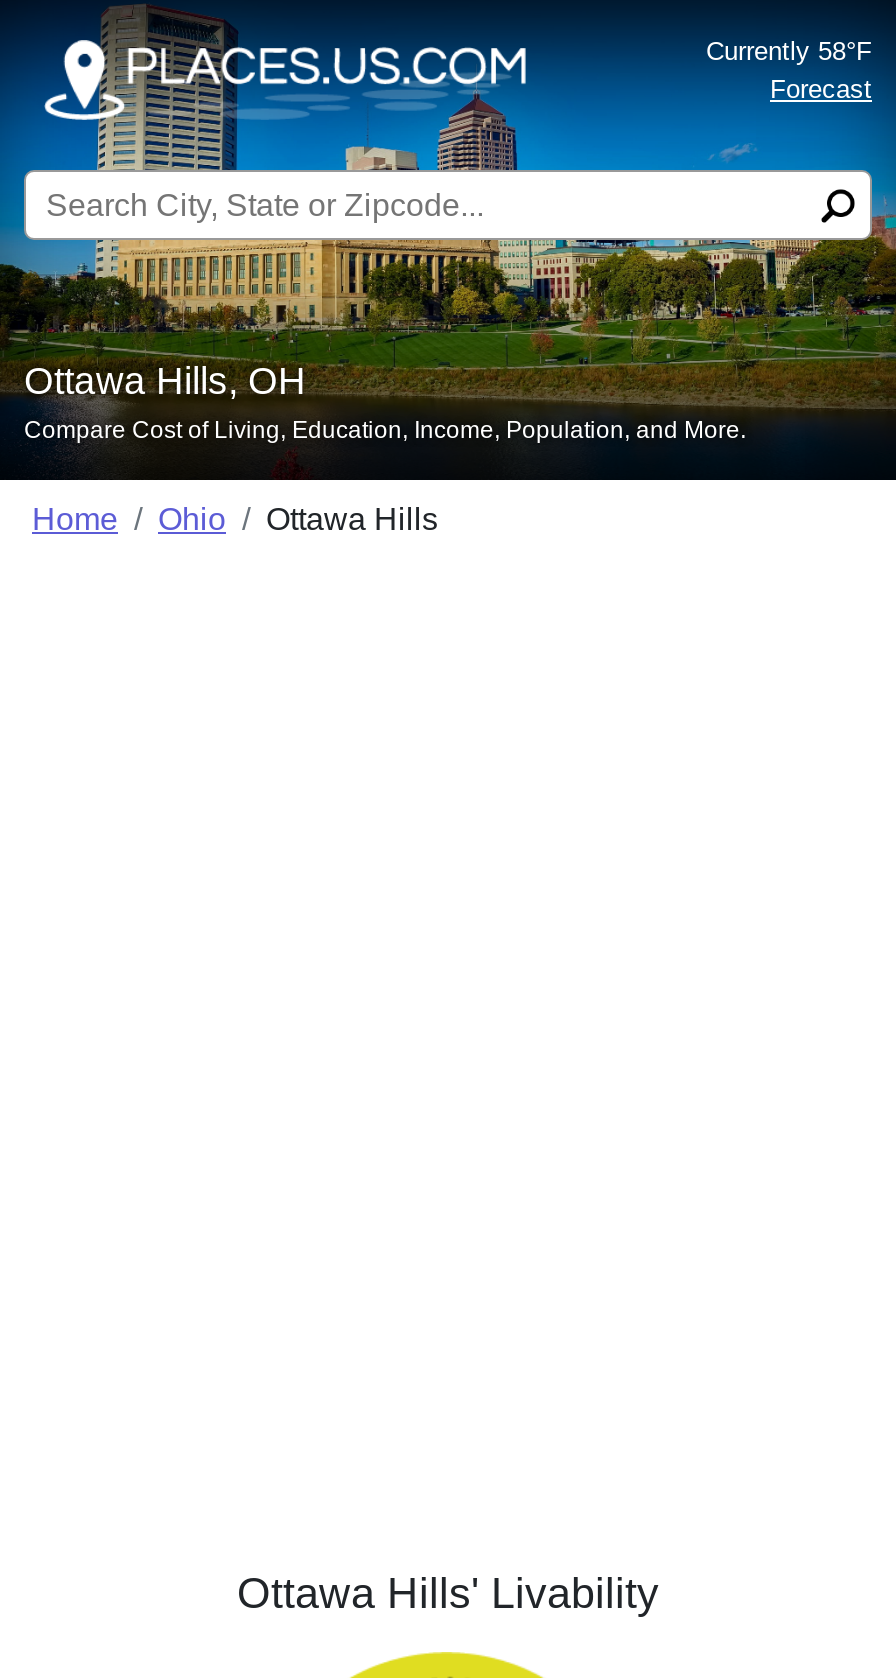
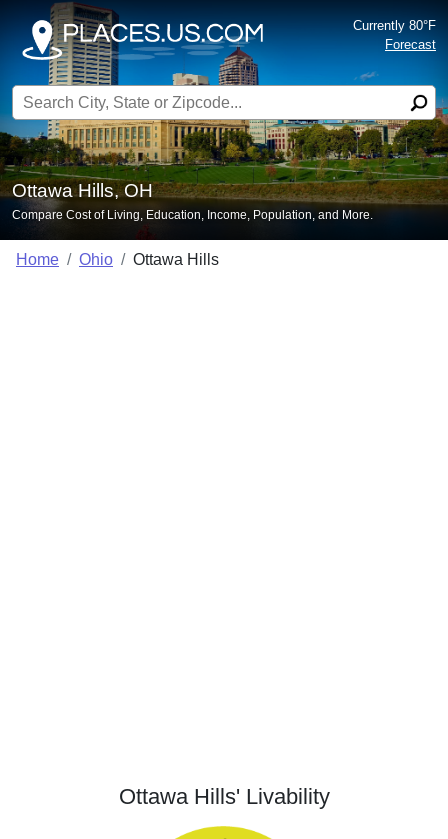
- Currently 58°F
+ Currently 80°F
